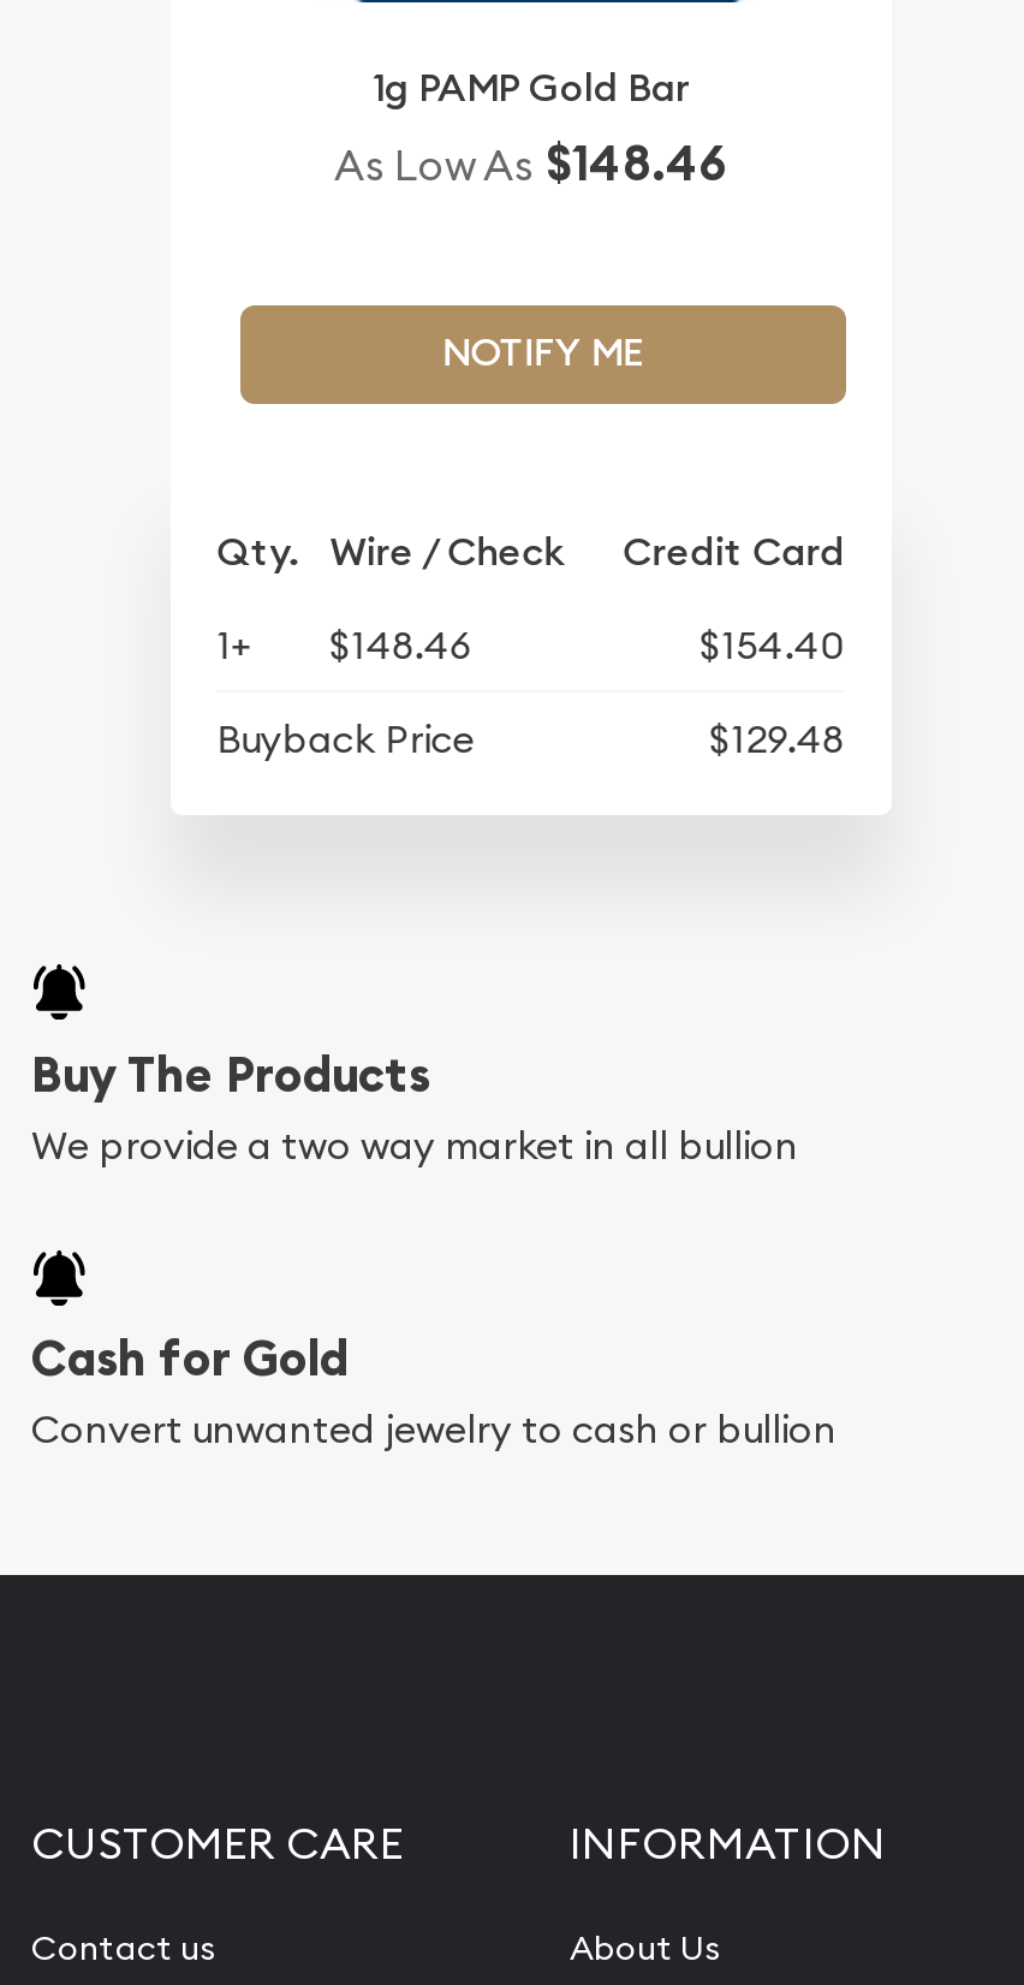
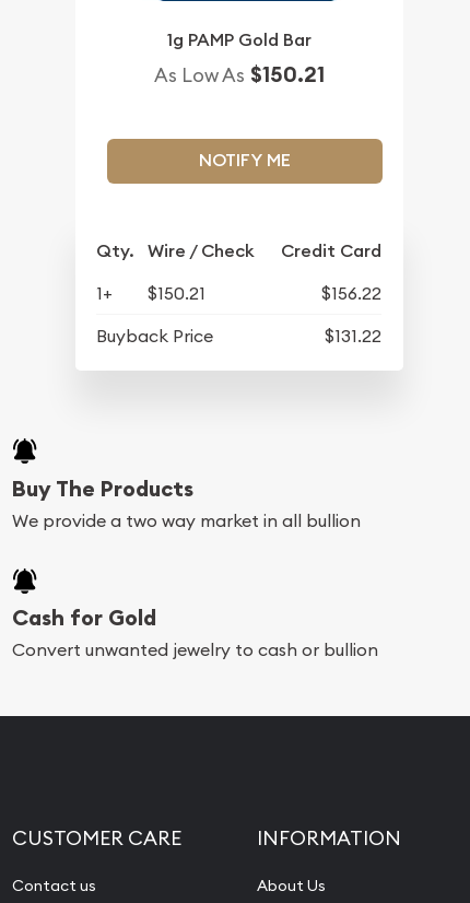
- As Low As $148.46
+ As Low As $150.21

- 1+ $148.46
+ 1+ $150.21

- $154.40
+ $156.22

- $129.48
+ $131.22
